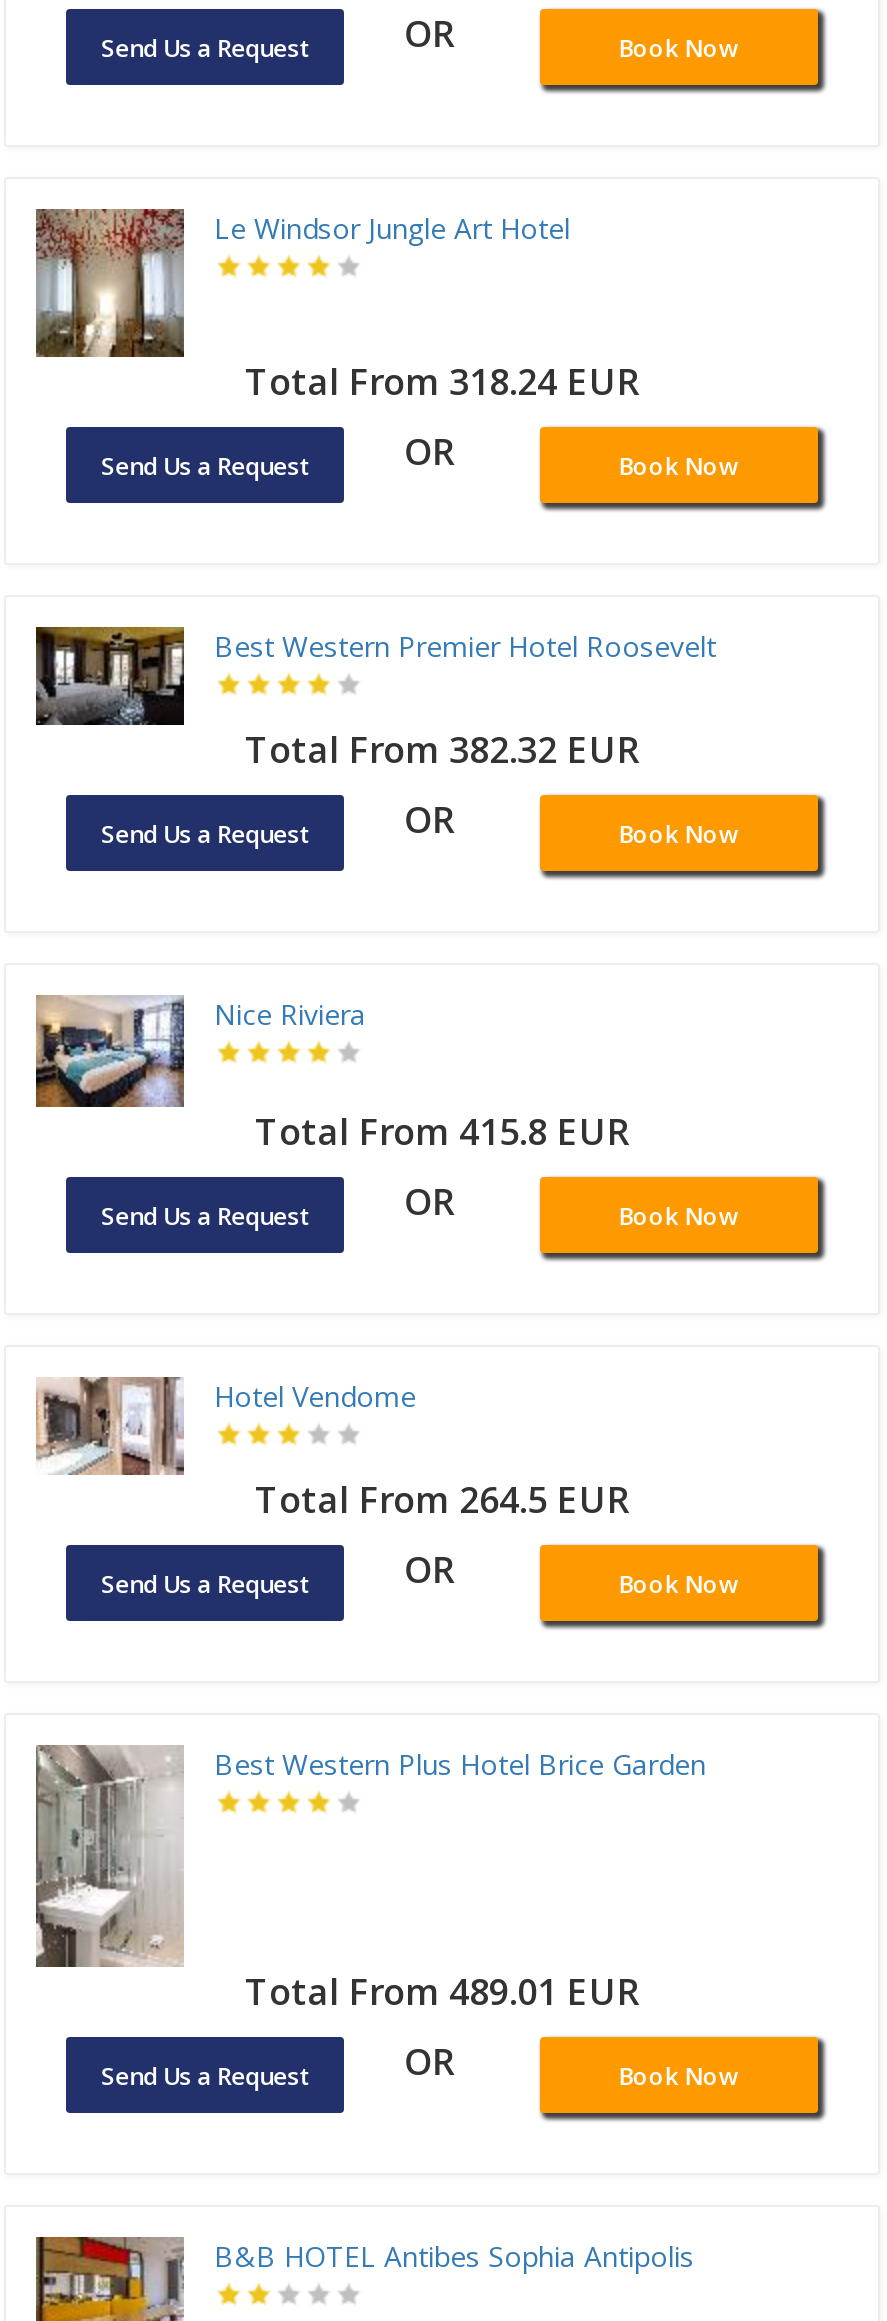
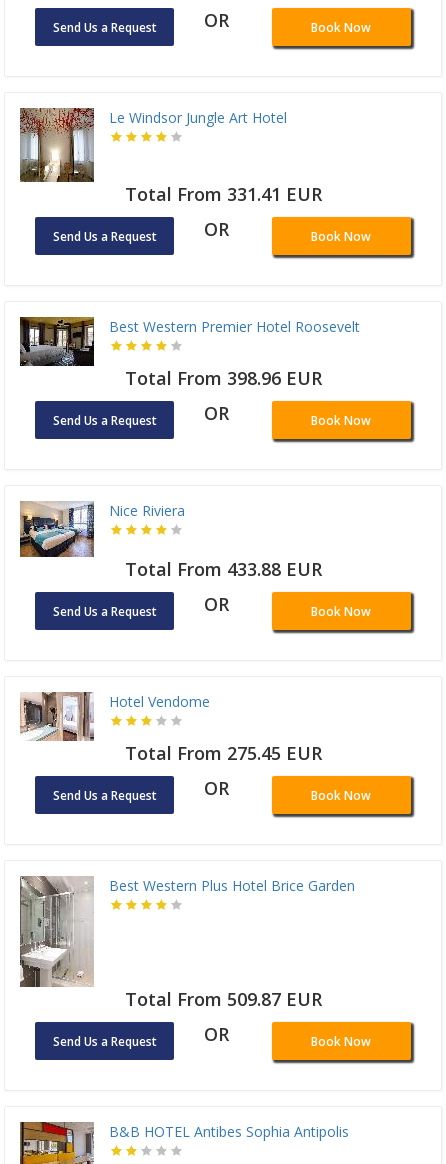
- Total From 318.24 EUR
+ Total From 331.41 EUR

- Total From 382.32 EUR
+ Total From 398.96 EUR

- Total From 415.8 EUR
+ Total From 433.88 EUR

- Total From 264.5 EUR
+ Total From 275.45 EUR

- Total From 489.01 EUR
+ Total From 509.87 EUR
